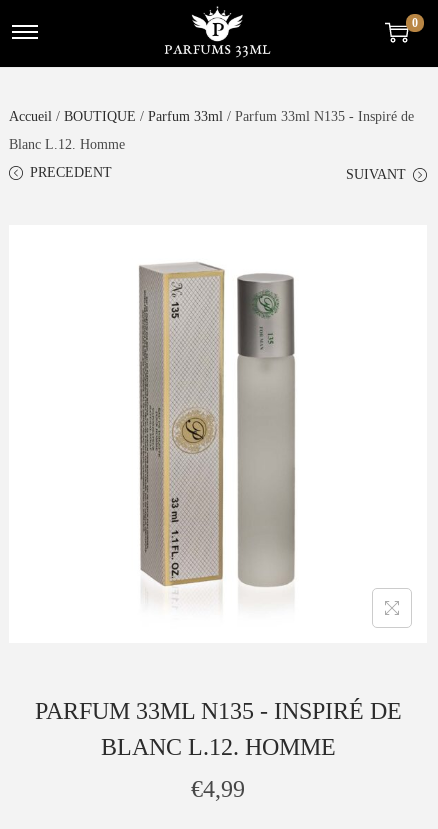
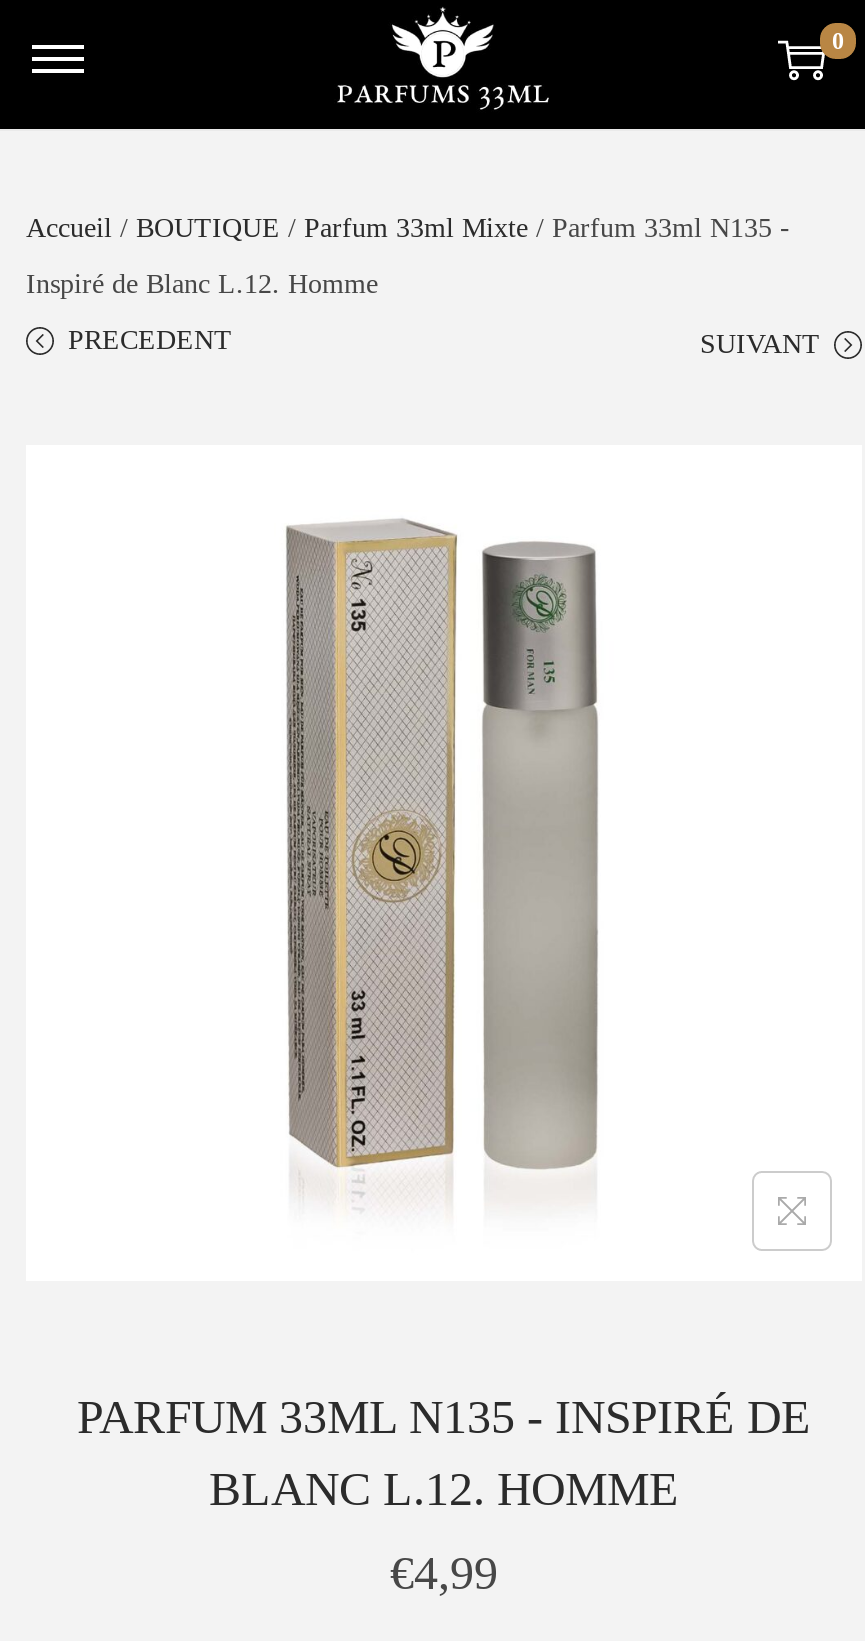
- Accueil / BOUTIQUE / Parfum 33ml / Parfum 33ml N135 - Inspiré de
+ Accueil / BOUTIQUE / Parfum 33ml Mixte / Parfum 33ml N135 -

- Blanc L.12. Homme
+ Inspiré de Blanc L.12. Homme
